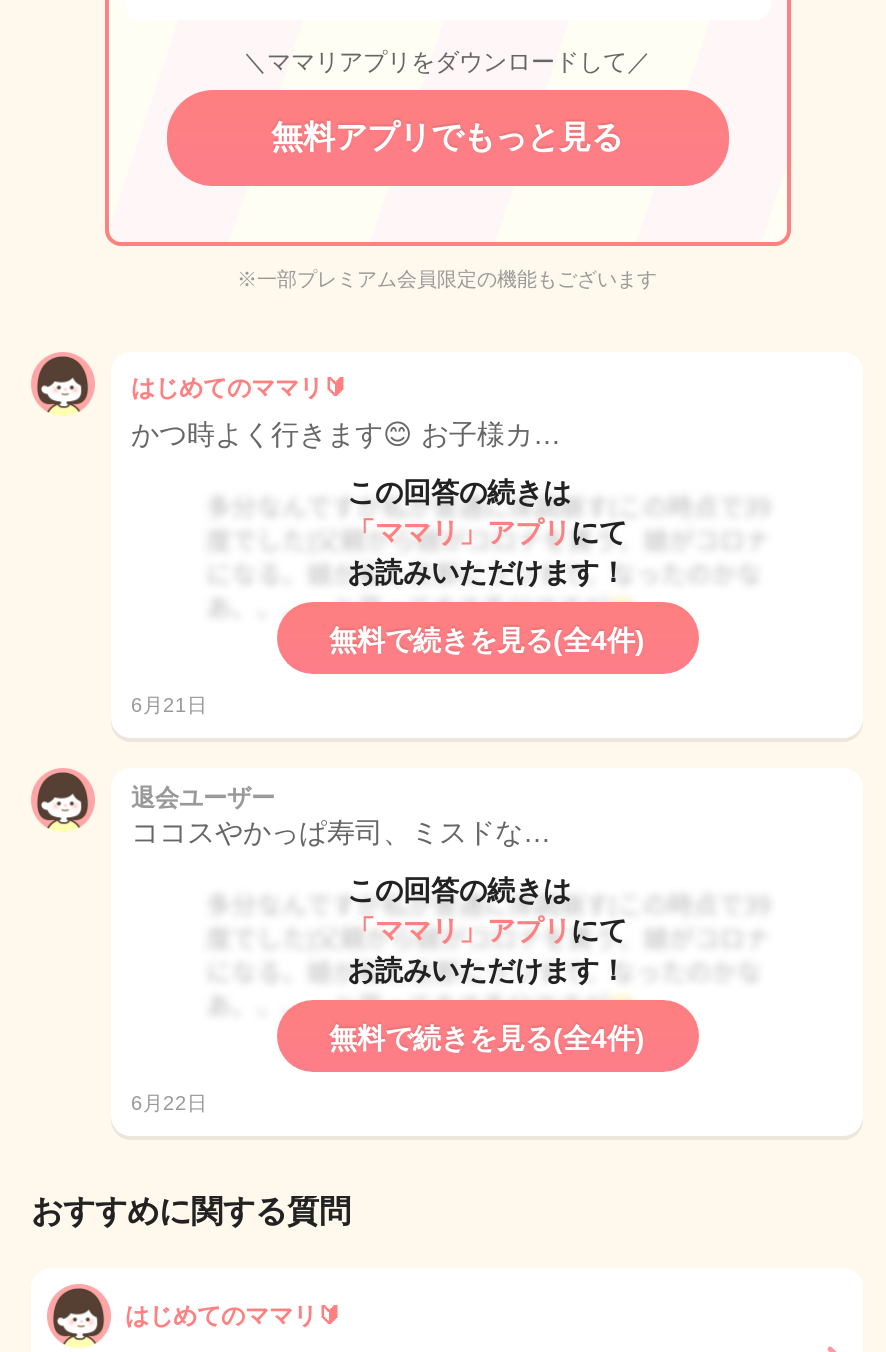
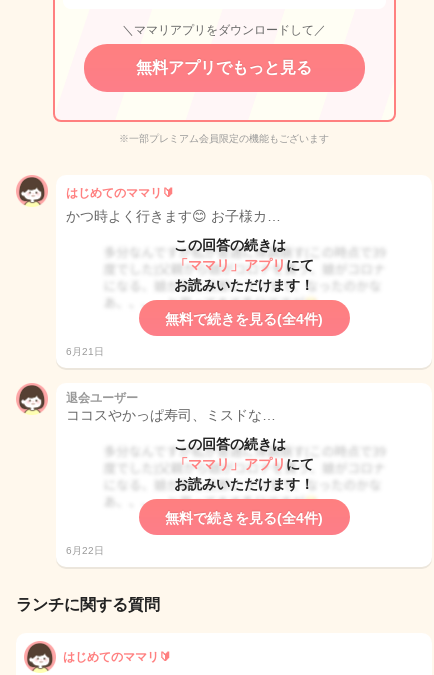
- おすすめに関する質問
+ ランチに関する質問
